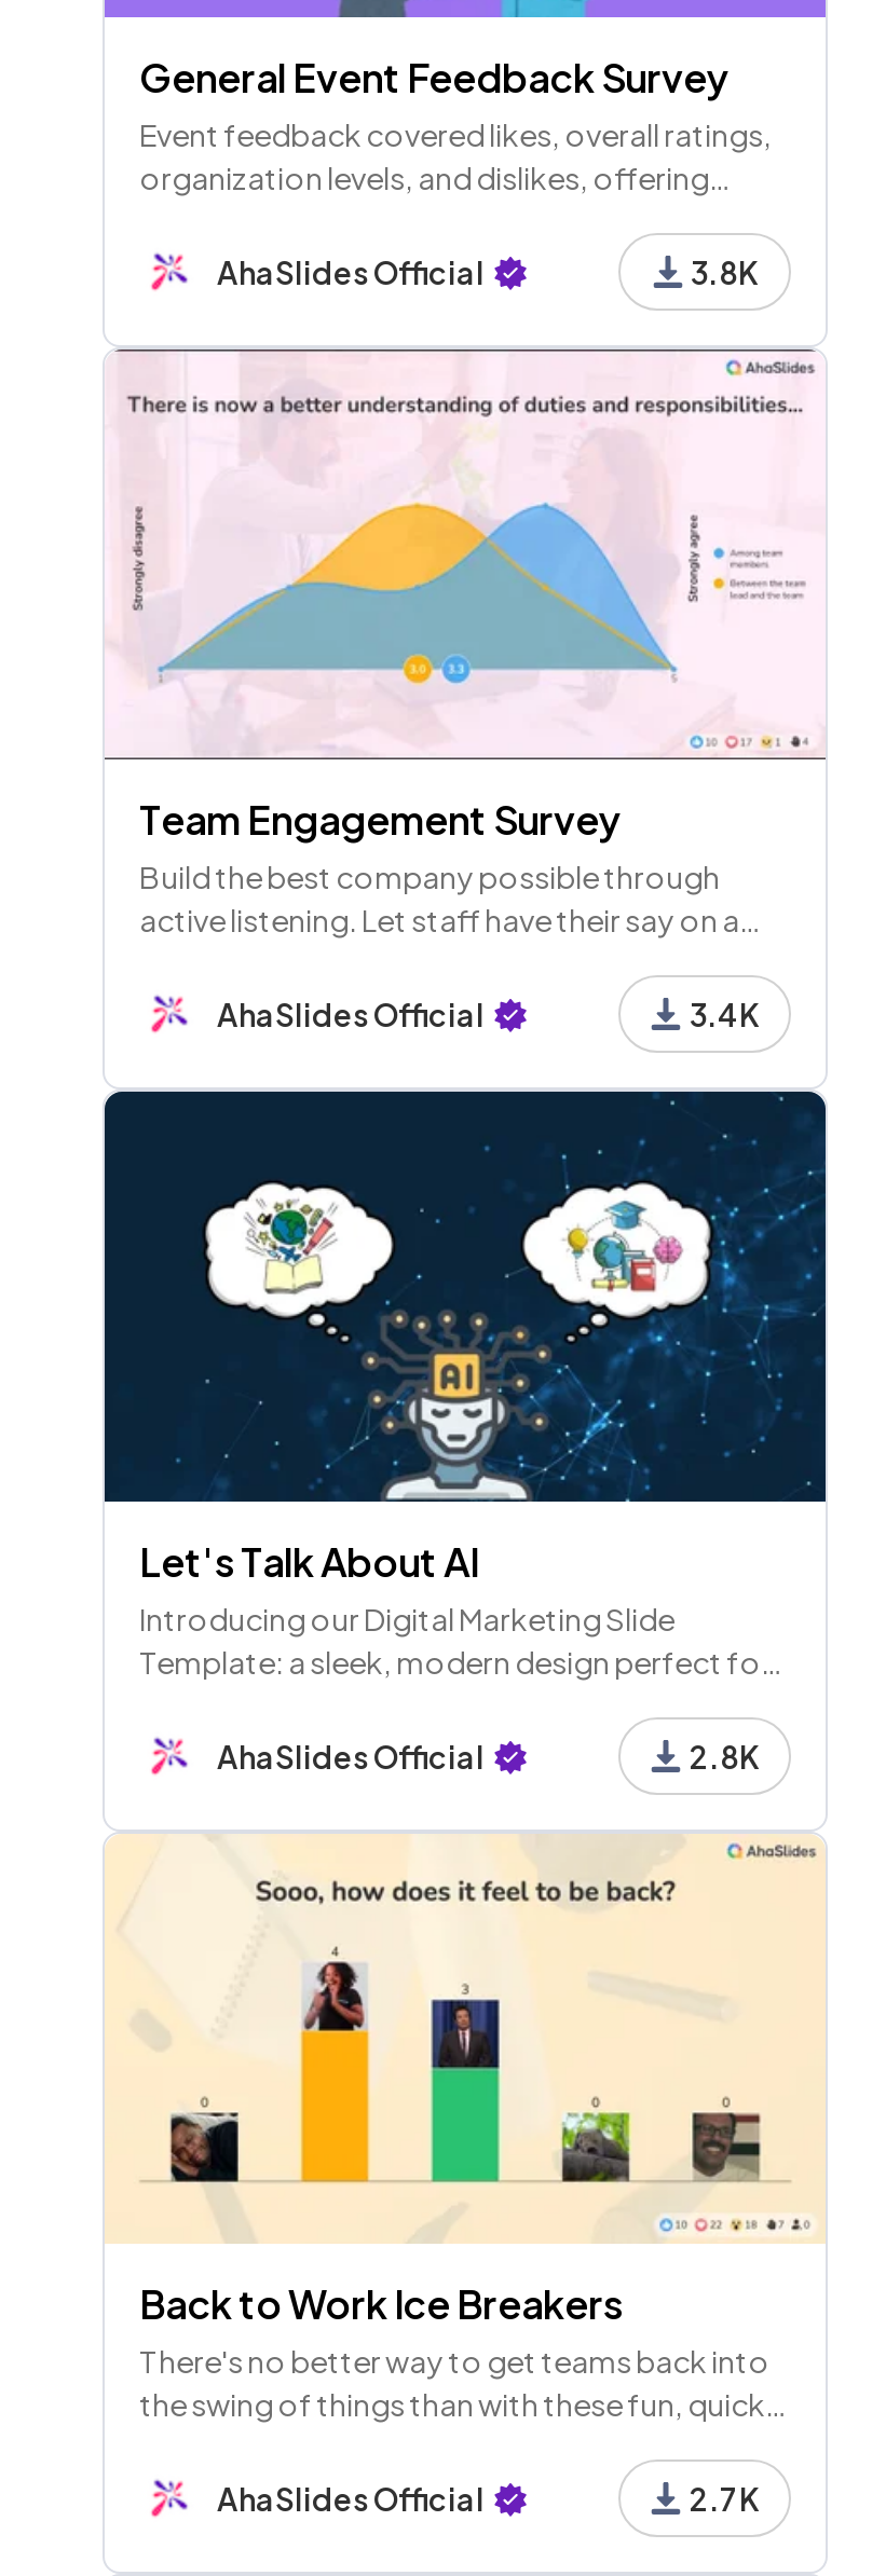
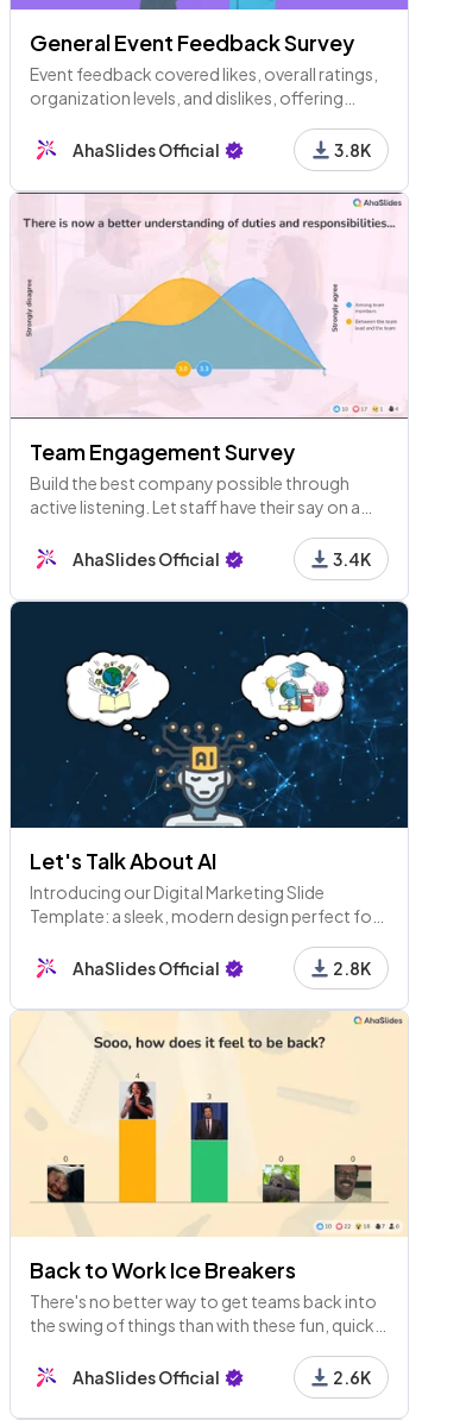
- 2.7K
+ 2.6K
